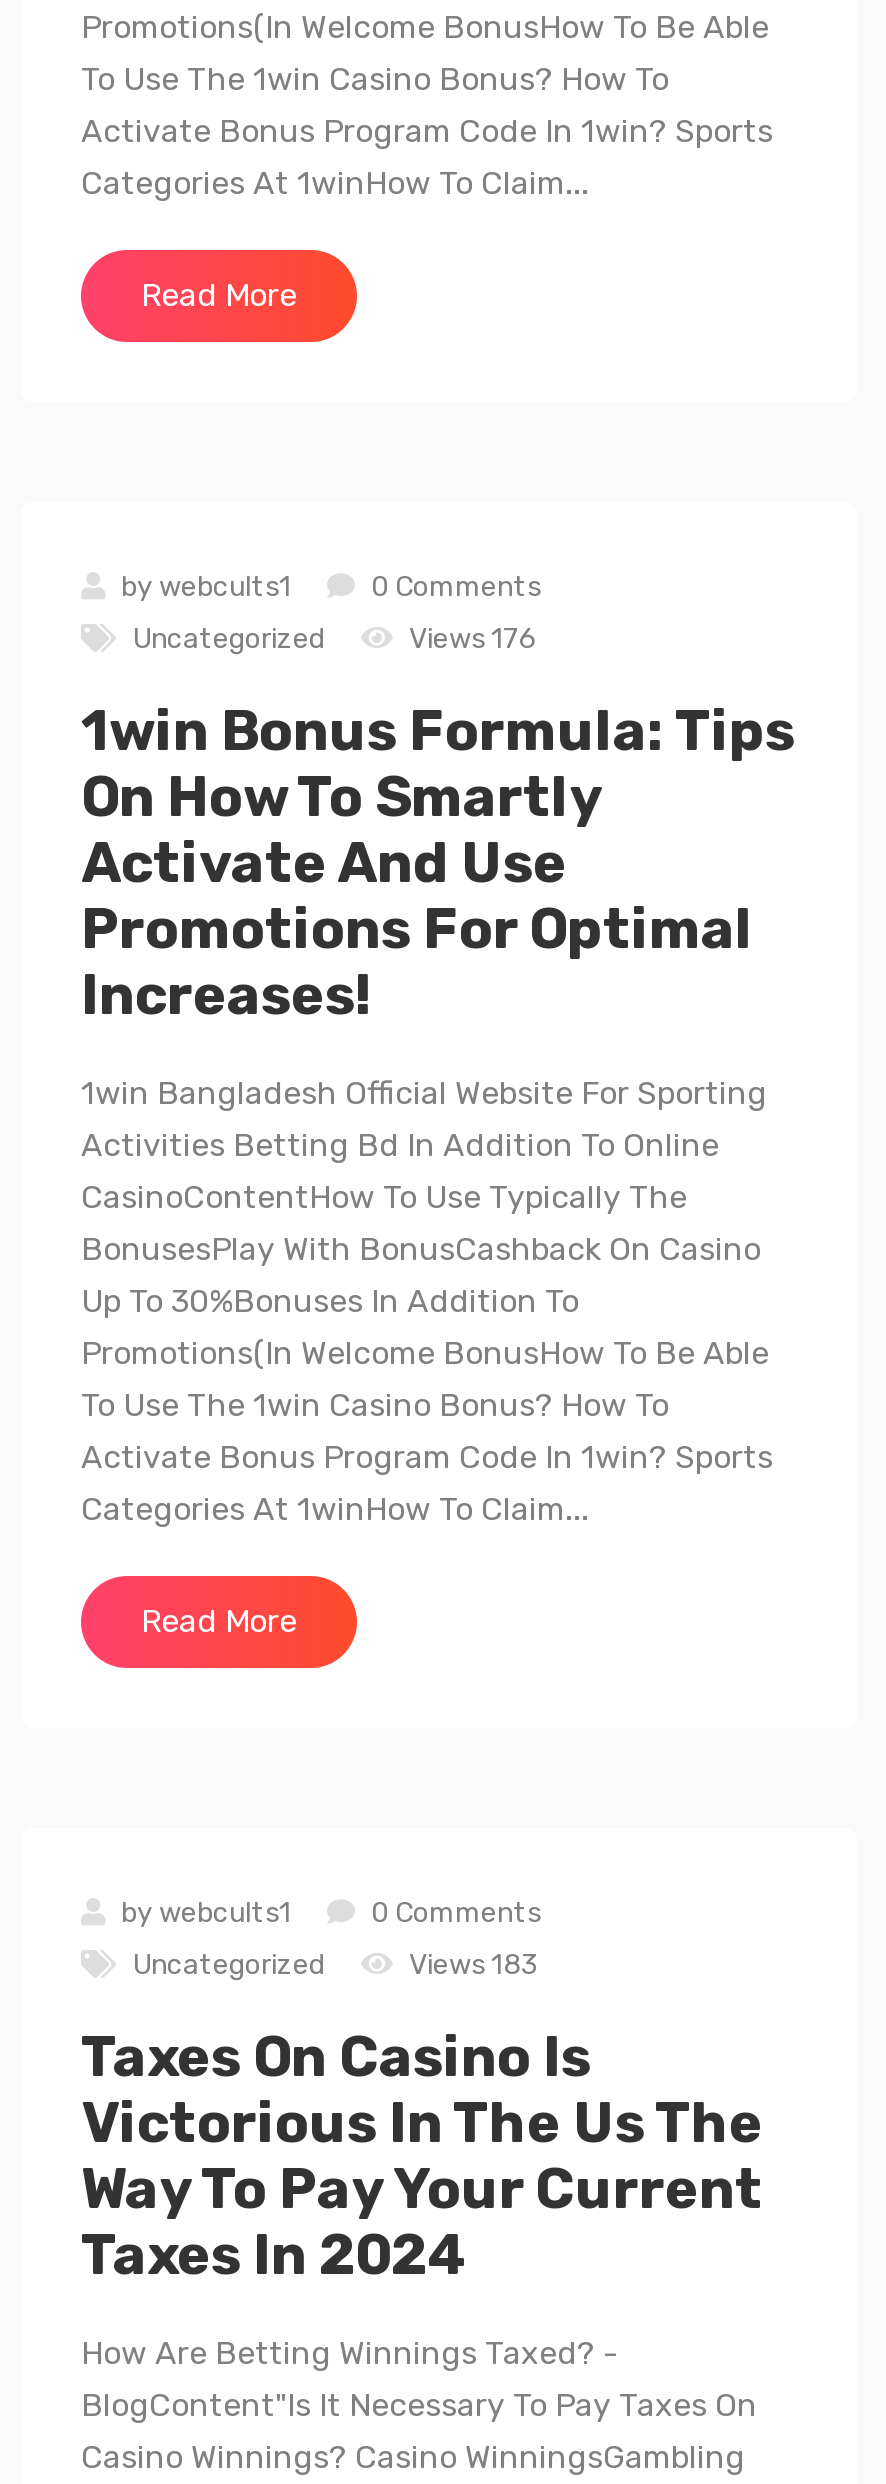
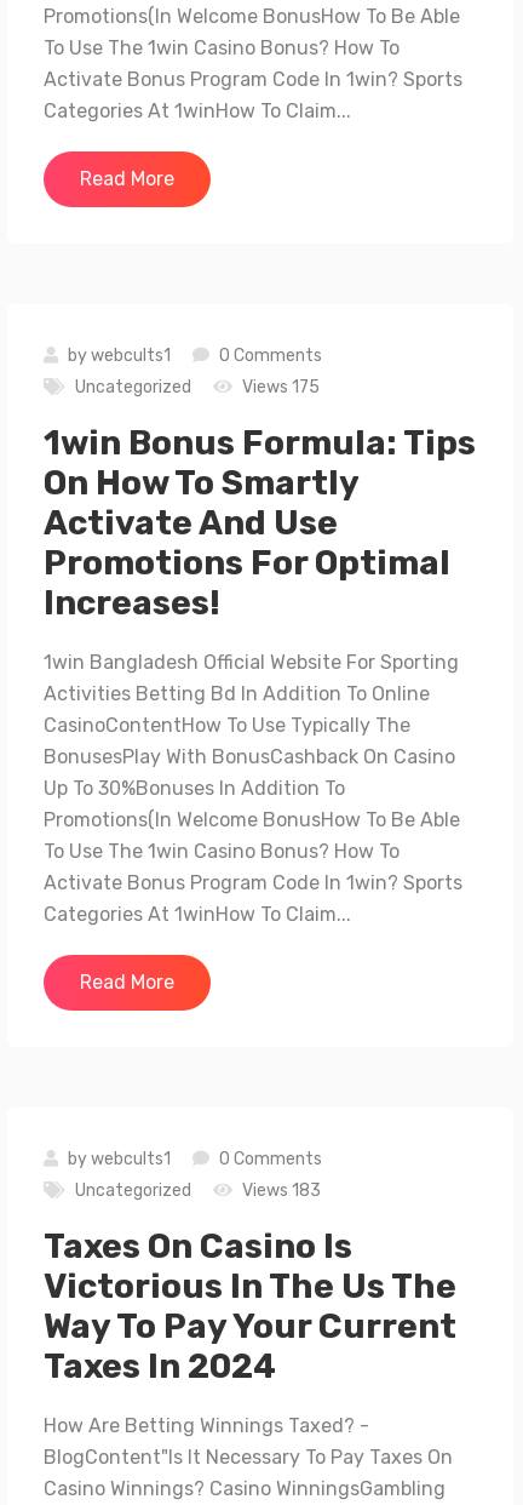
- Views 176
+ Views 175
